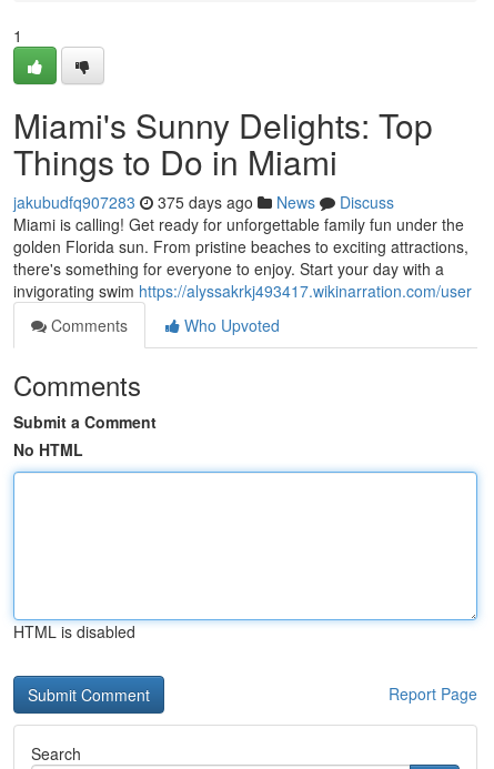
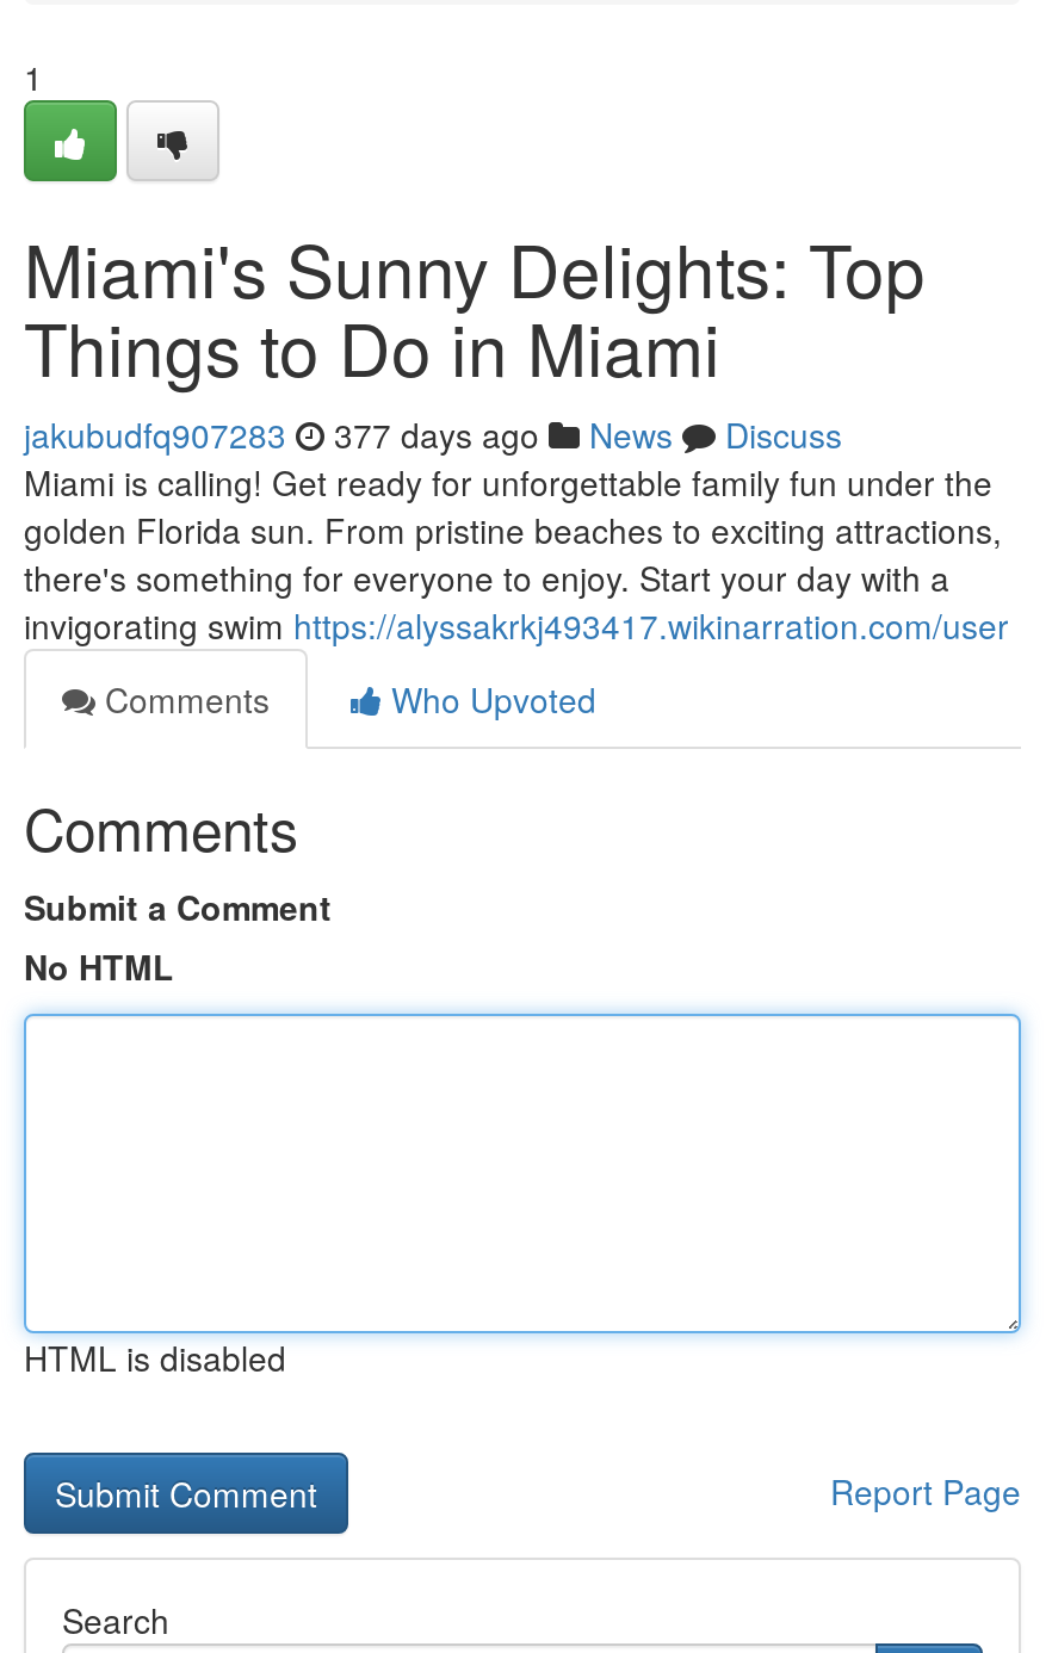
- jakubudfq907283 375 days ago News Discuss
+ jakubudfq907283 377 days ago News Discuss
